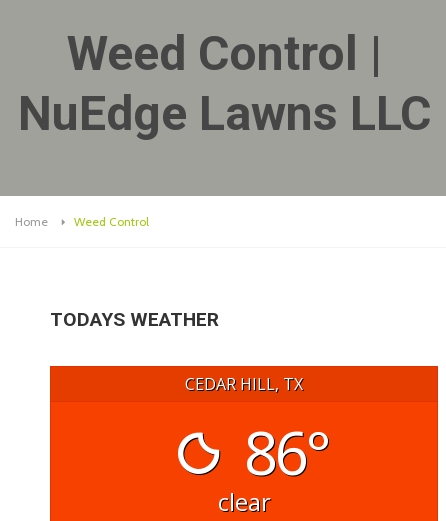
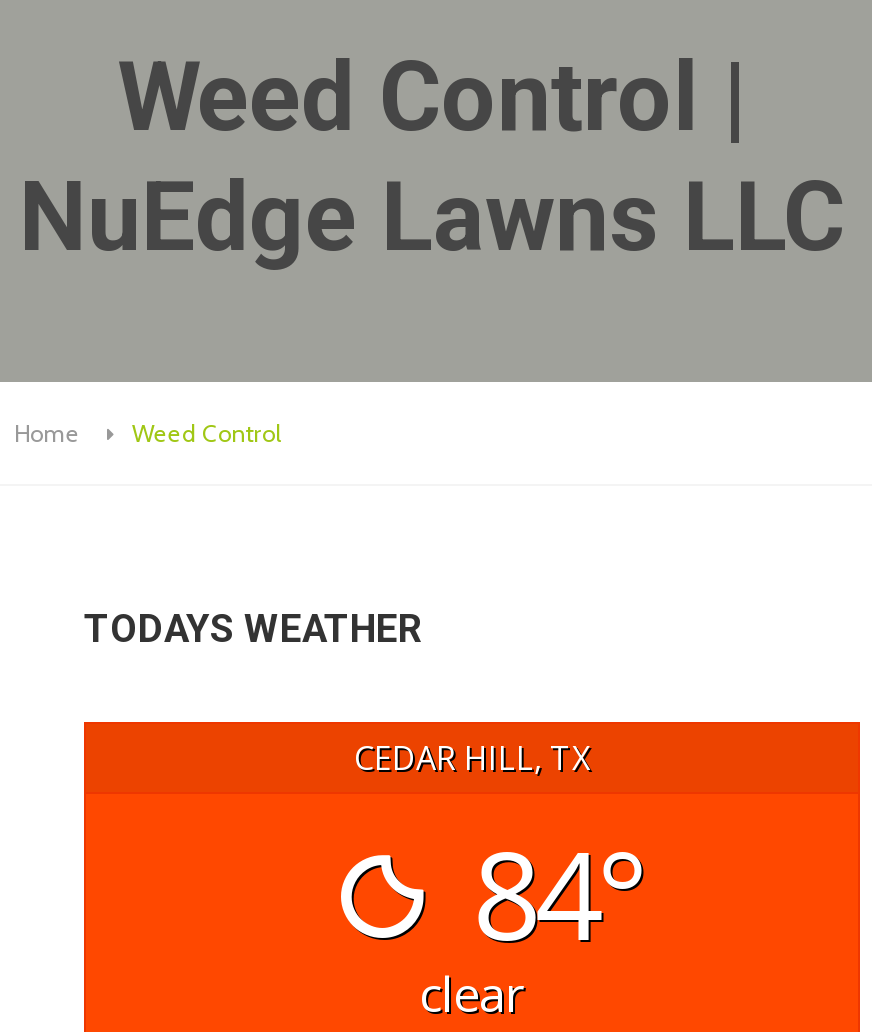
- 86°
+ 84°
